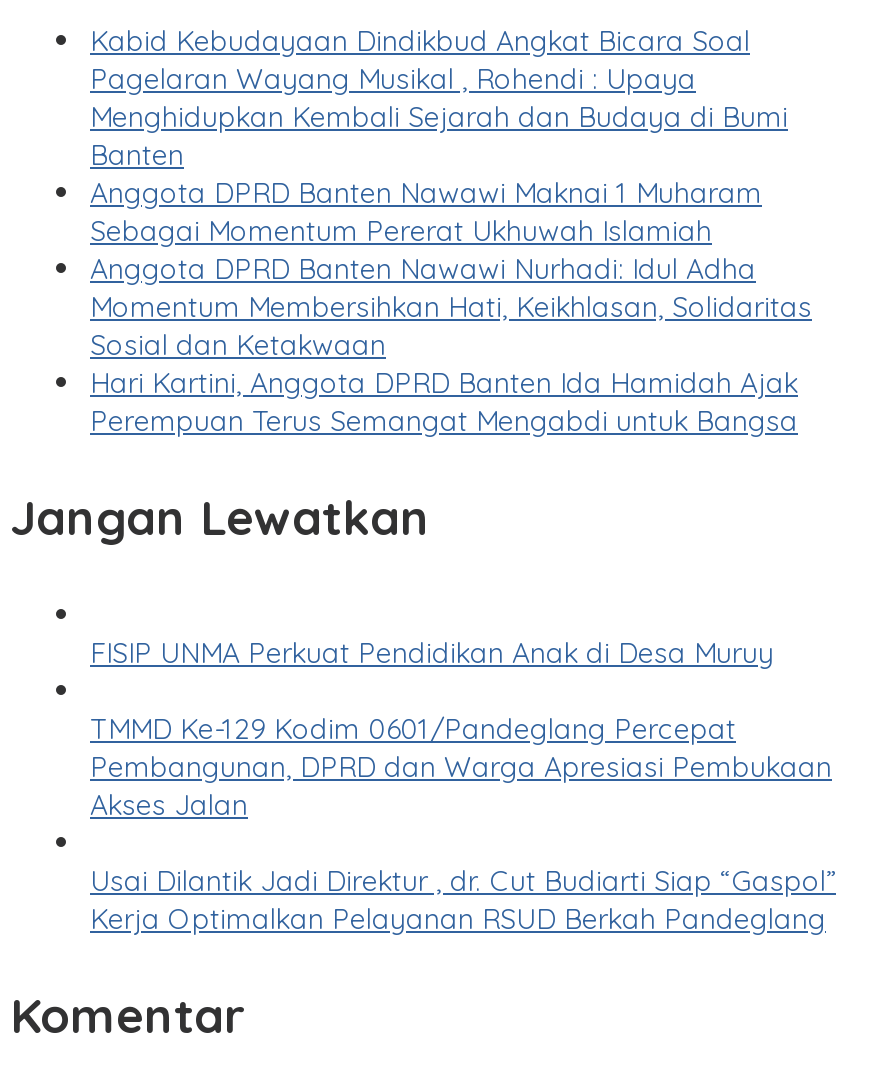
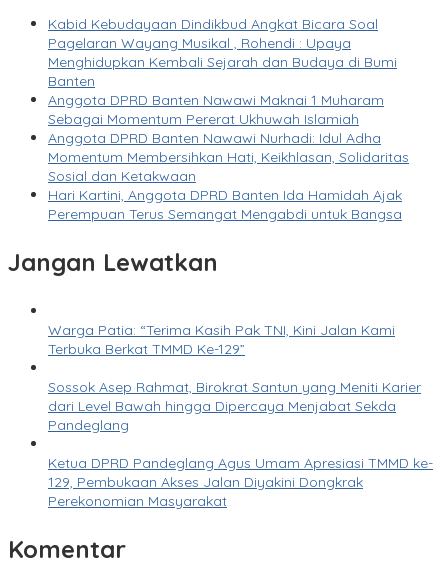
- FISIP UNMA Perkuat Pendidikan Anak di Desa Muruy
+ Warga Patia: “Terima Kasih Pak TNI, Kini Jalan Kami
+ Terbuka Berkat TMMD Ke-129”

- TMMD Ke-129 Kodim 0601/Pandeglang Percepat
- Pembangunan, DPRD dan Warga Apresiasi Pembukaan
- Akses Jalan
+ Sossok Asep Rahmat, Birokrat Santun yang Meniti Karier
+ dari Level Bawah hingga Dipercaya Menjabat Sekda
+ Pandeglang

- Usai Dilantik Jadi Direktur , dr. Cut Budiarti Siap “Gaspol”
- Kerja Optimalkan Pelayanan RSUD Berkah Pandeglang
+ Ketua DPRD Pandeglang Agus Umam Apresiasi TMMD ke-
+ 129, Pembukaan Akses Jalan Diyakini Dongkrak
+ Perekonomian Masyarakat
